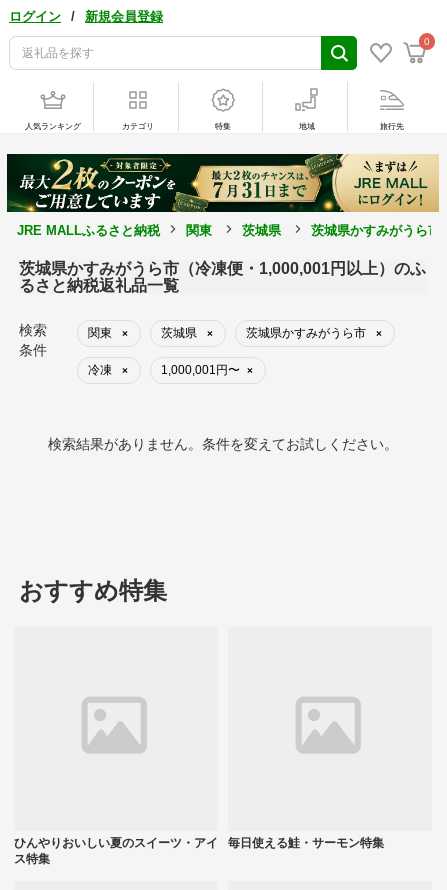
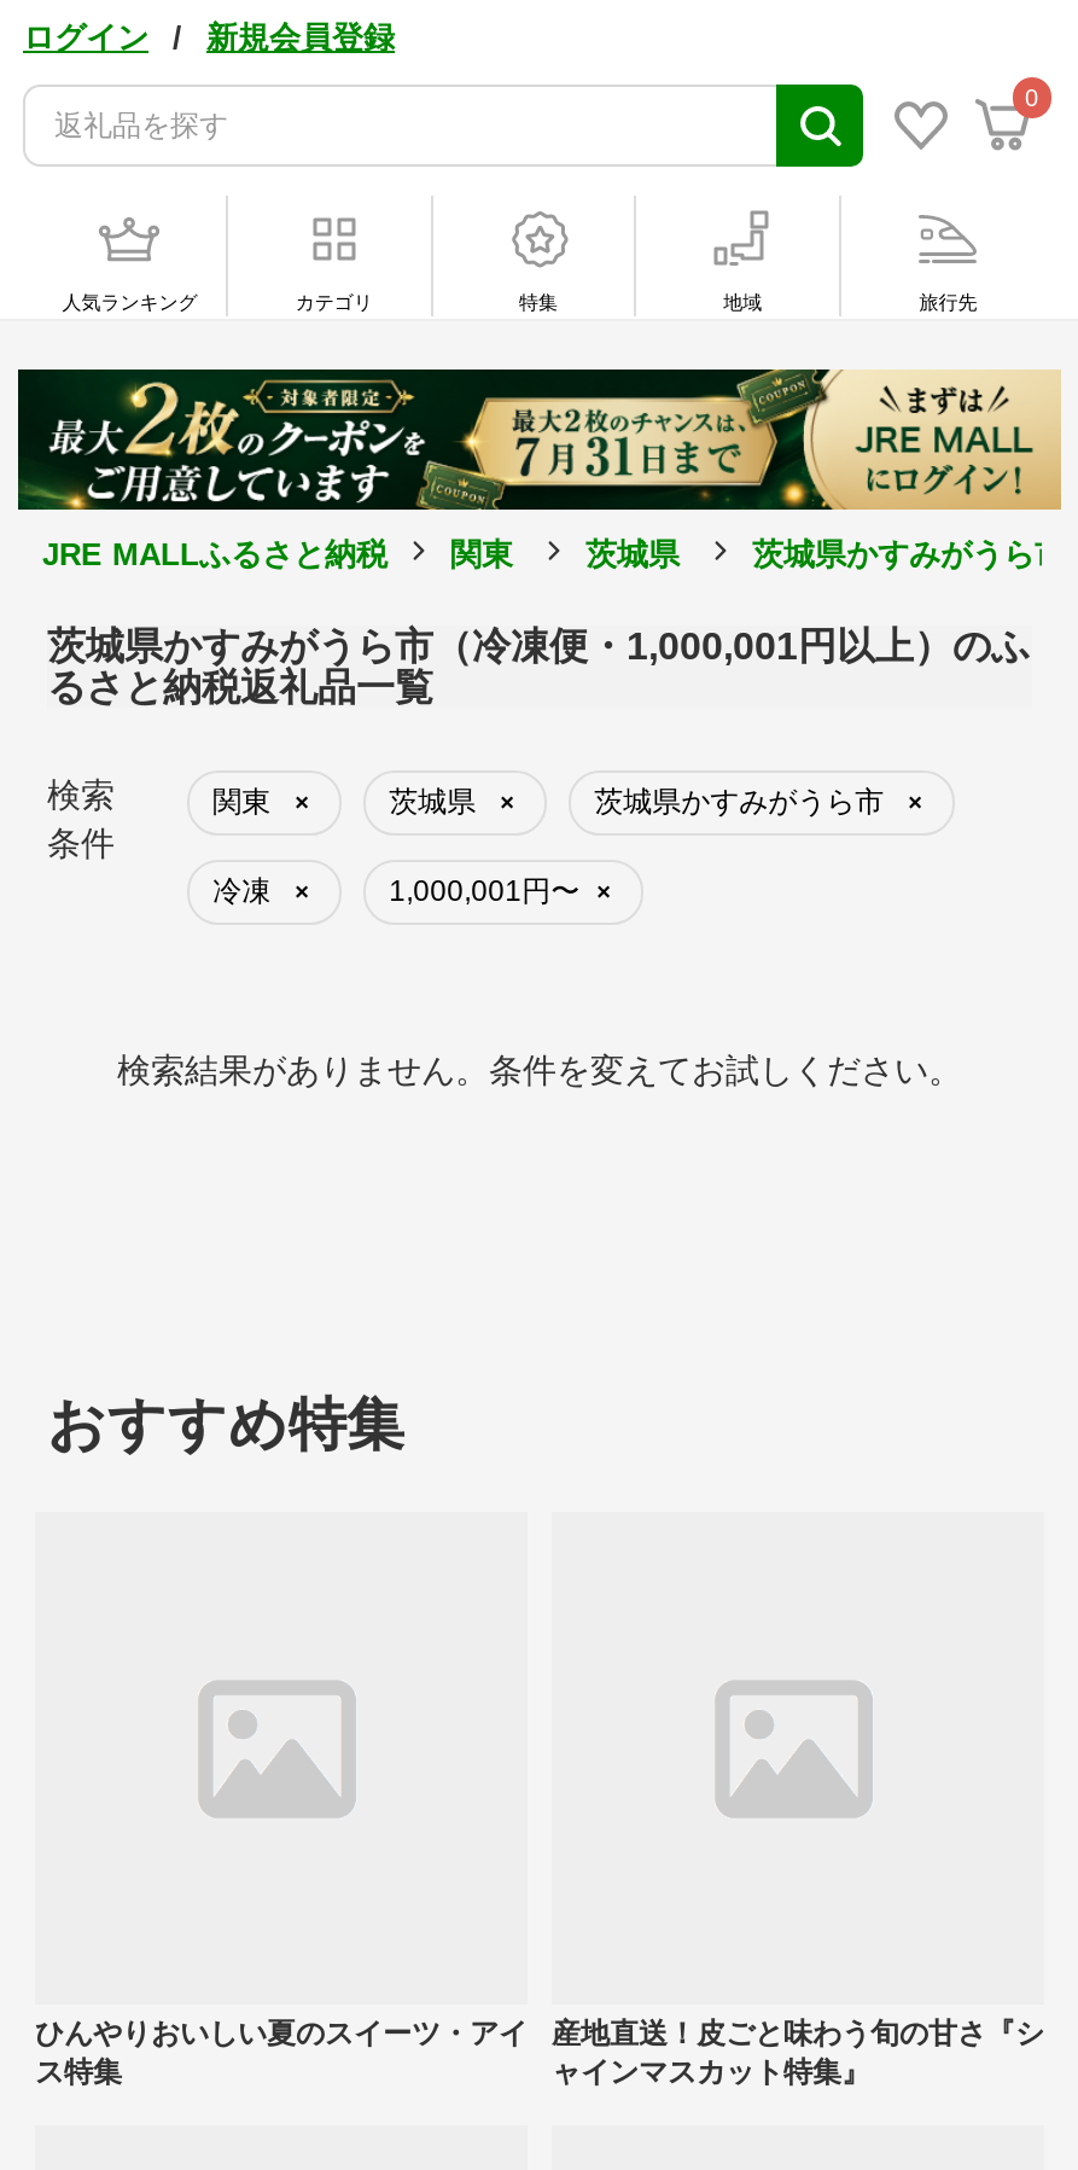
- 毎日使える鮭・サーモン特集
+ 産地直送！皮ごと味わう旬の甘さ『シ
+ ャインマスカット特集』
